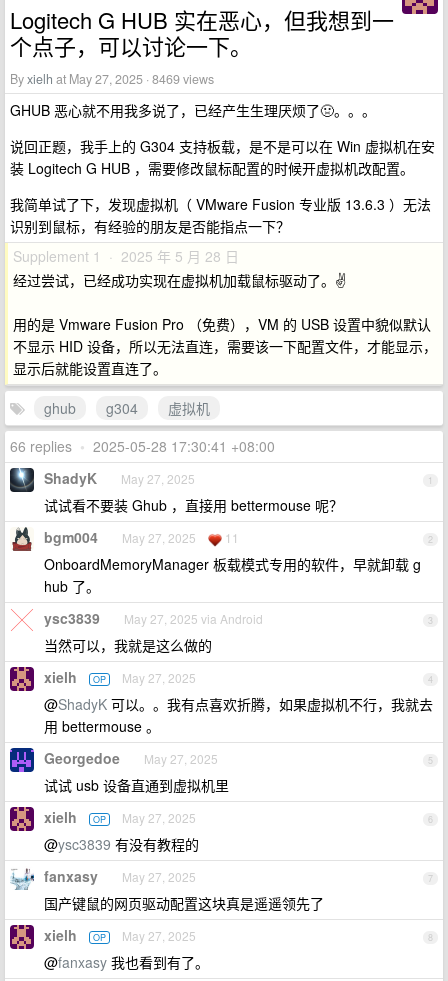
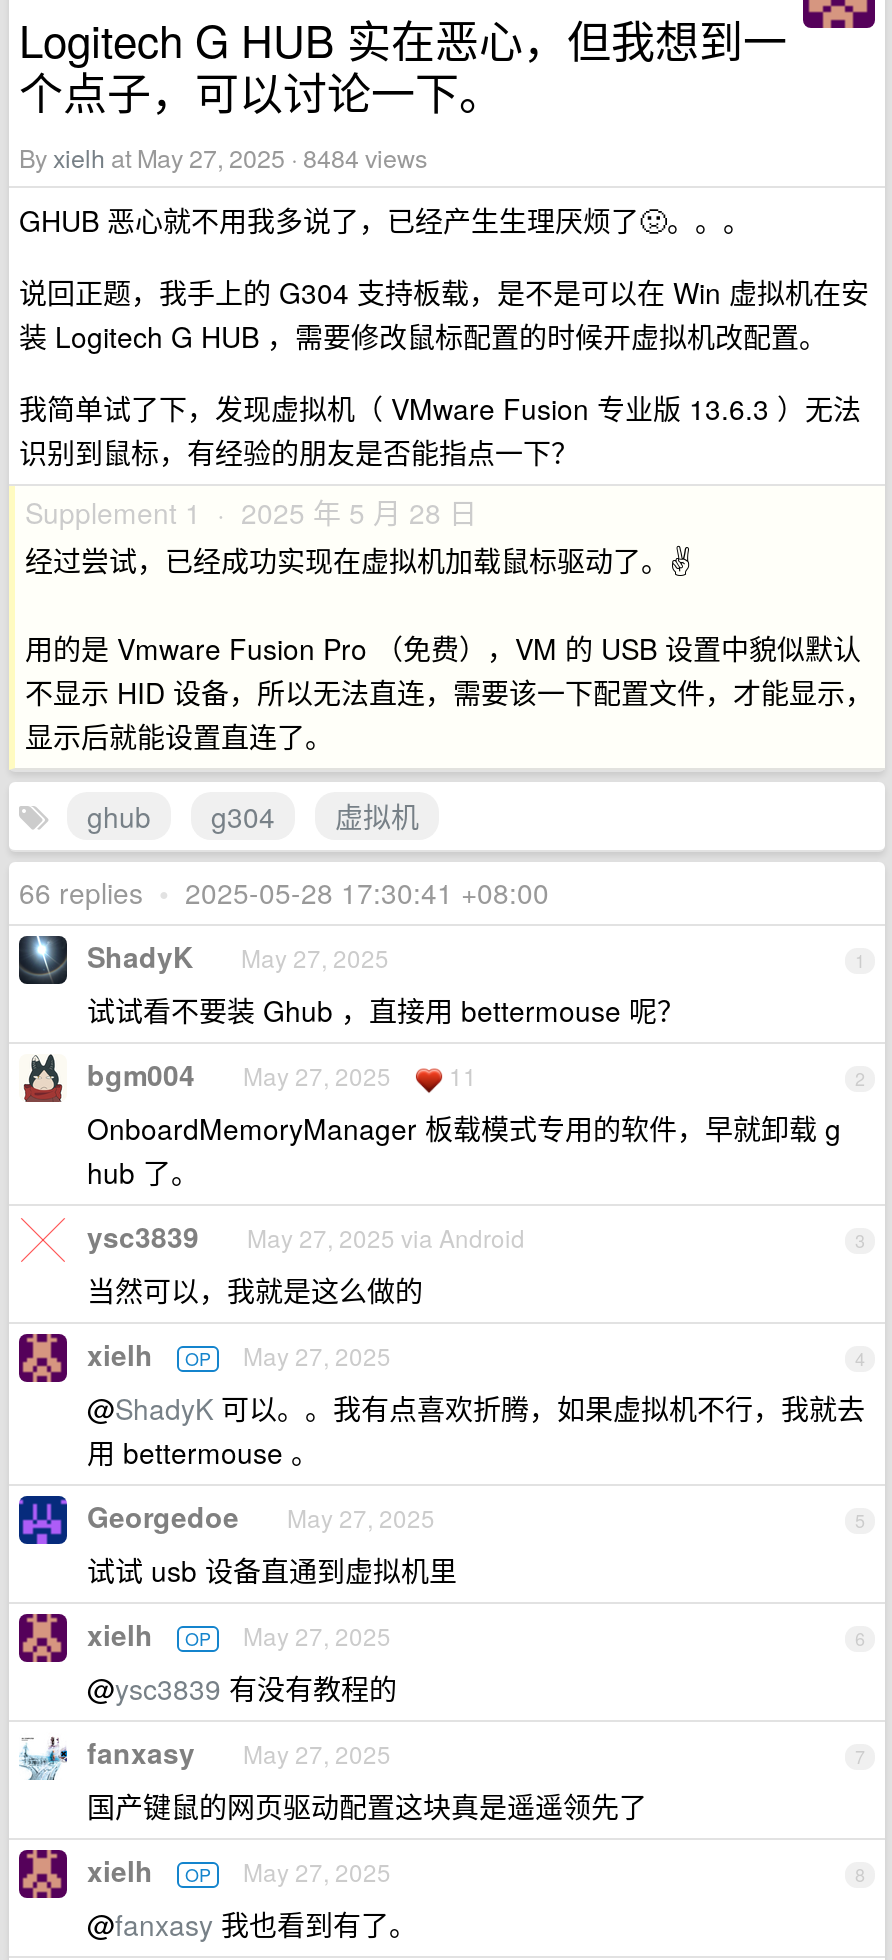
- By xielh at May 27, 2025 · 8469 views
+ By xielh at May 27, 2025 · 8484 views
